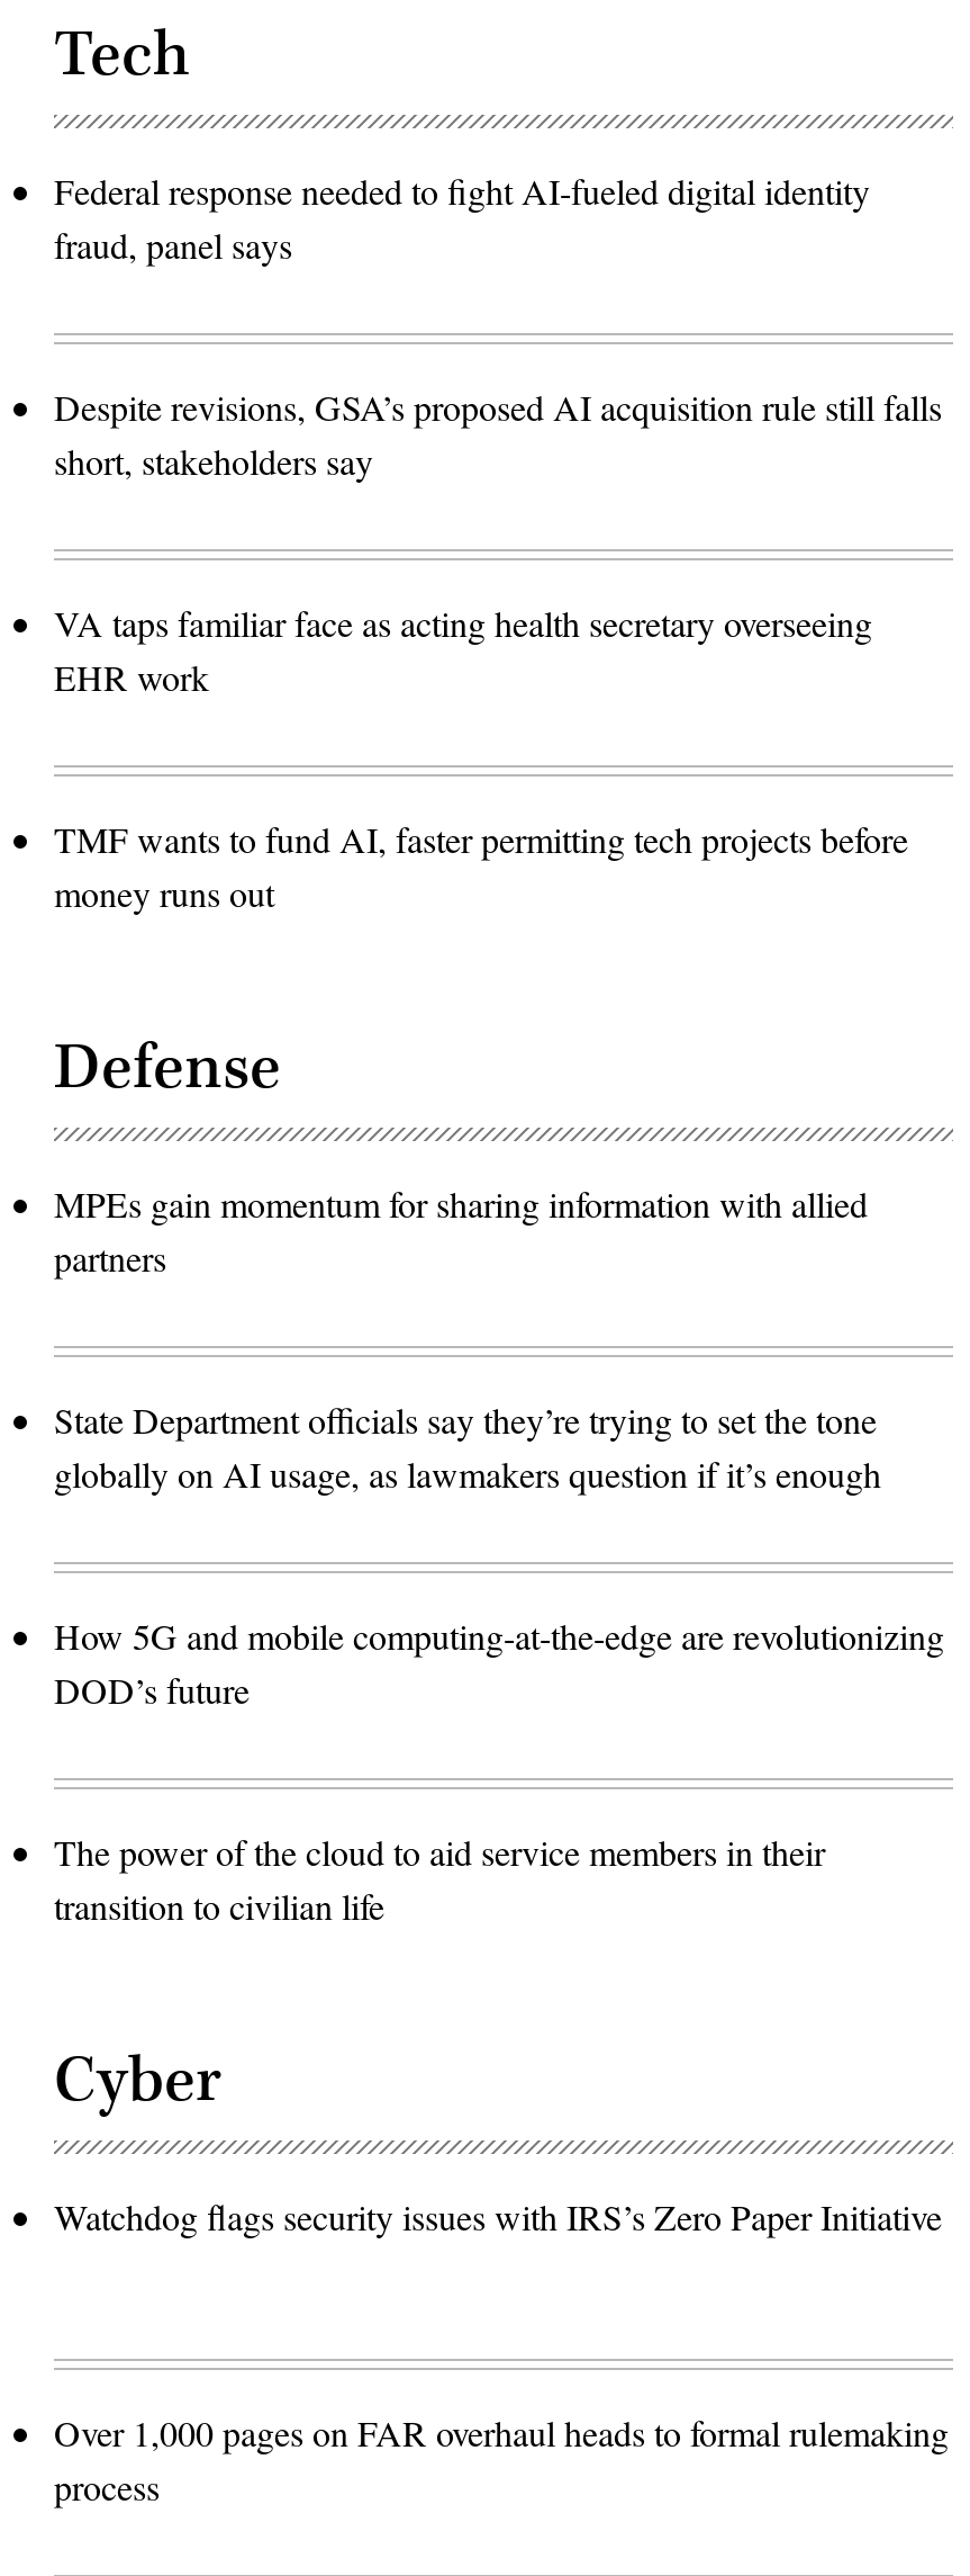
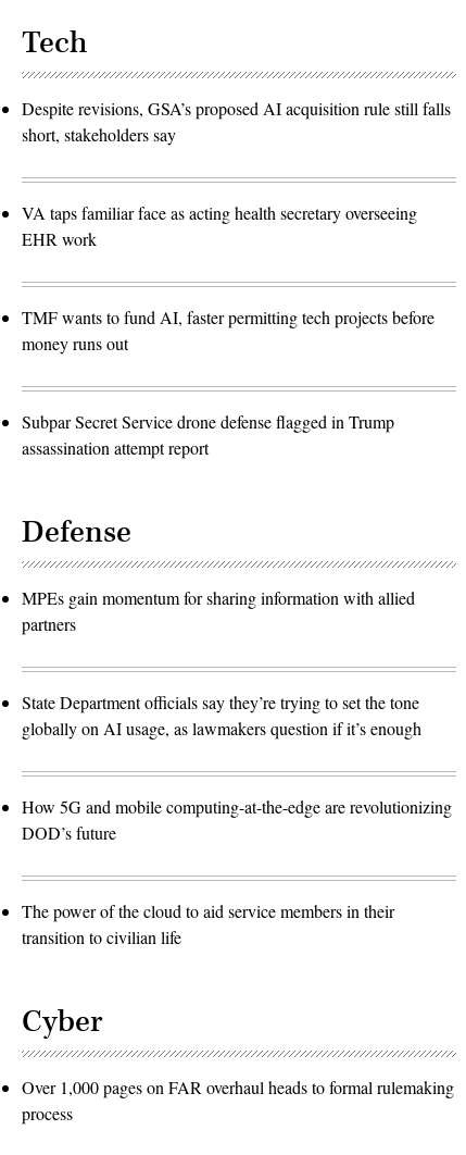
- Federal response needed to fight AI-fueled digital identity
- fraud, panel says

+ Subpar Secret Service drone defense flagged in Trump
+ assassination attempt report

- Watchdog flags security issues with IRS’s Zero Paper Initiative
